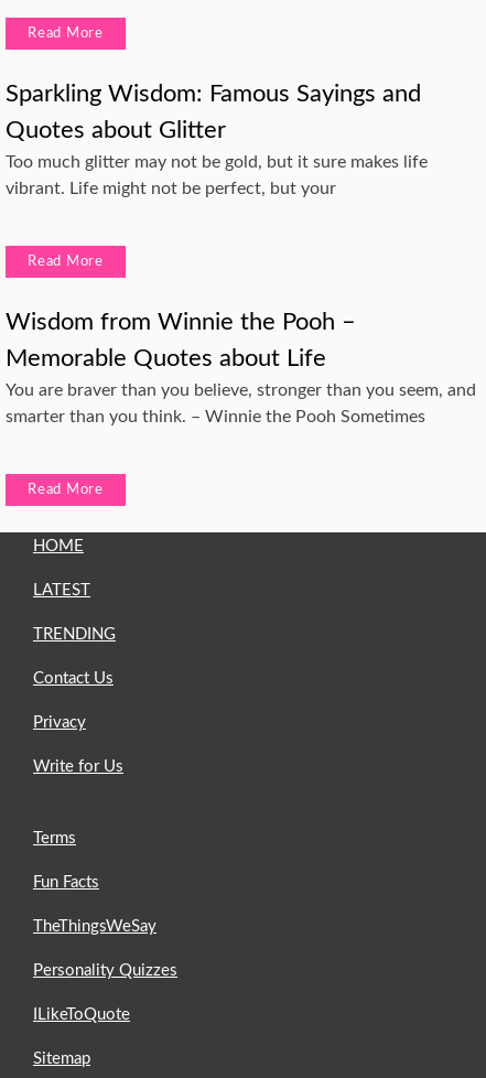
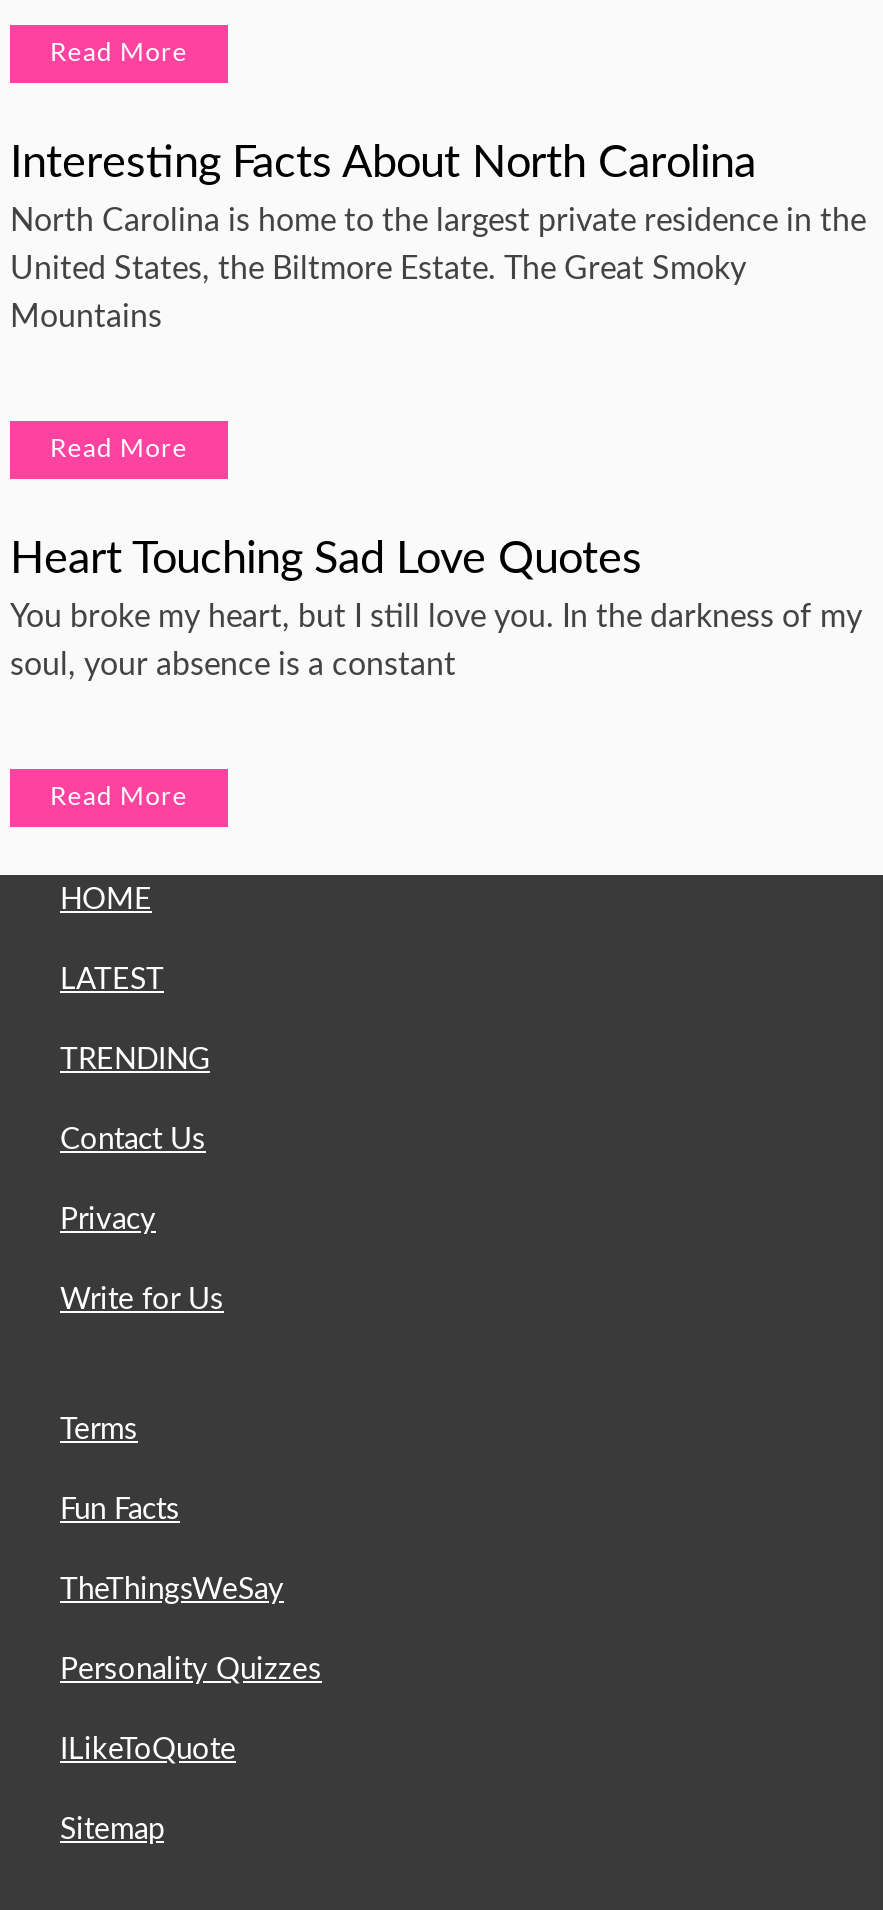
- Sparkling Wisdom: Famous Sayings and
+ Interesting Facts About North Carolina

- Quotes about Glitter
+ North Carolina is home to the largest private residence in the

- Too much glitter may not be gold, but it sure makes life
+ United States, the Biltmore Estate. The Great Smoky

- vibrant. Life might not be perfect, but your
+ Mountains

- Wisdom from Winnie the Pooh –
- Memorable Quotes about Life
- You are braver than you believe, stronger than you seem, and
- smarter than you think. – Winnie the Pooh Sometimes
+ Heart Touching Sad Love Quotes
+ You broke my heart, but I still love you. In the darkness of my
+ soul, your absence is a constant
